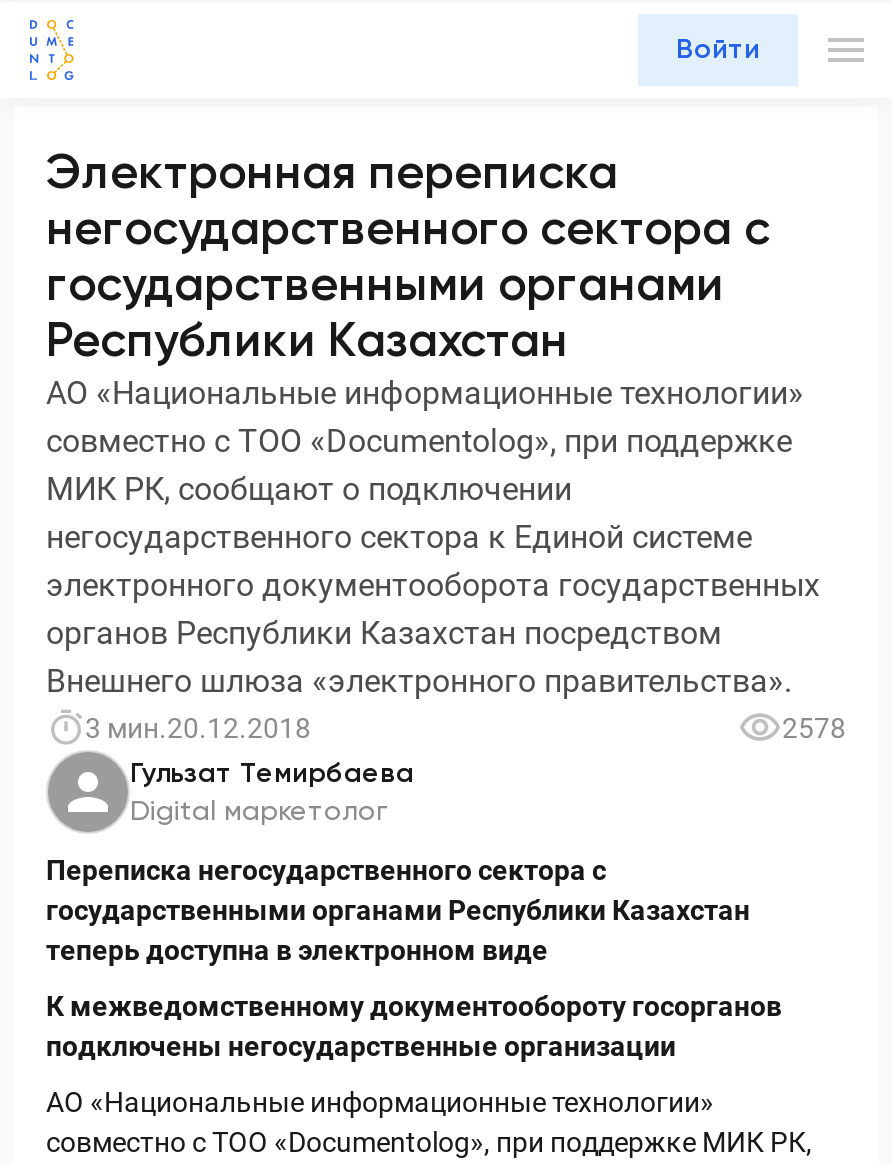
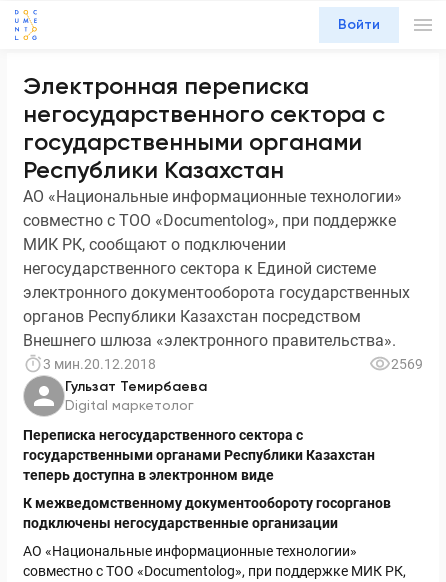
- 2578
+ 2569
